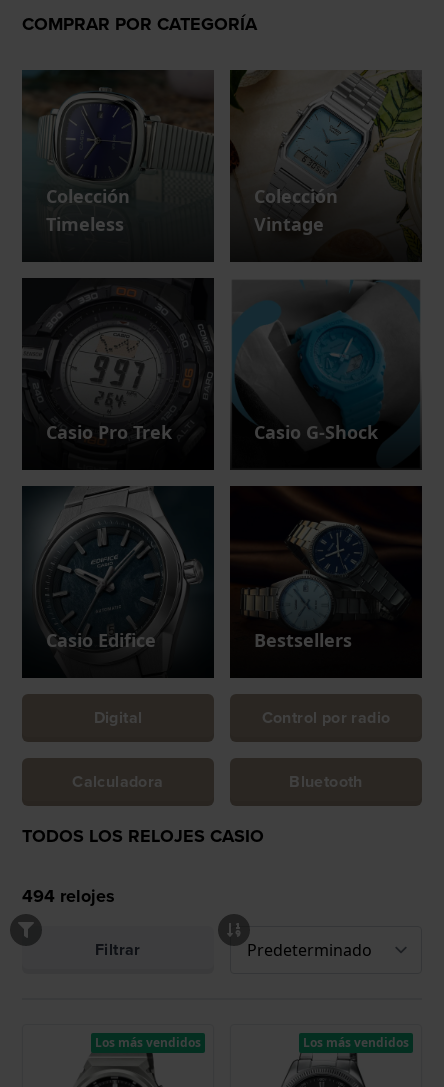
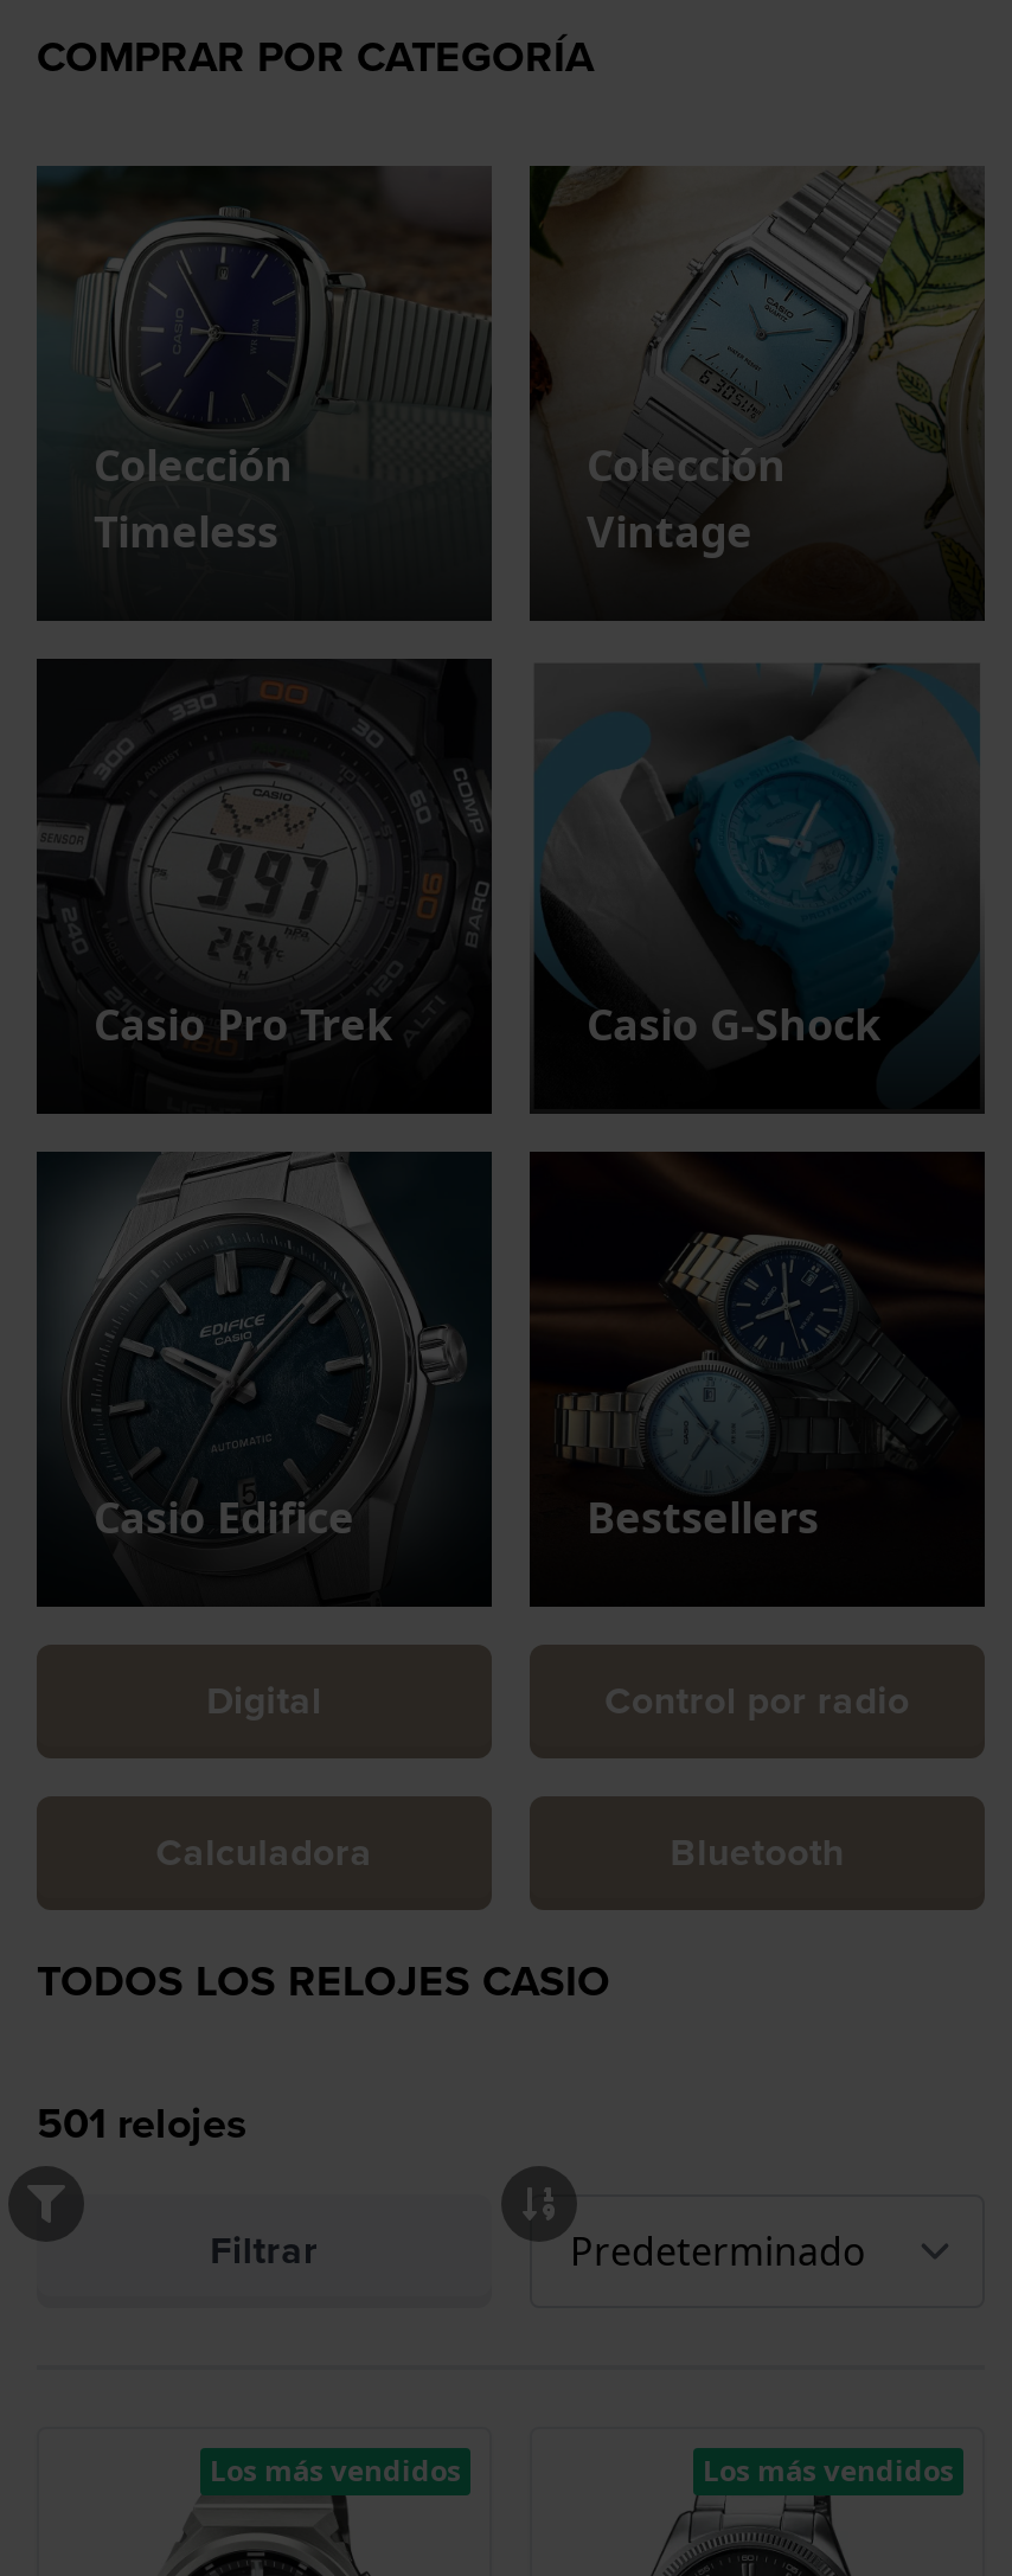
- 494 relojes
+ 501 relojes
